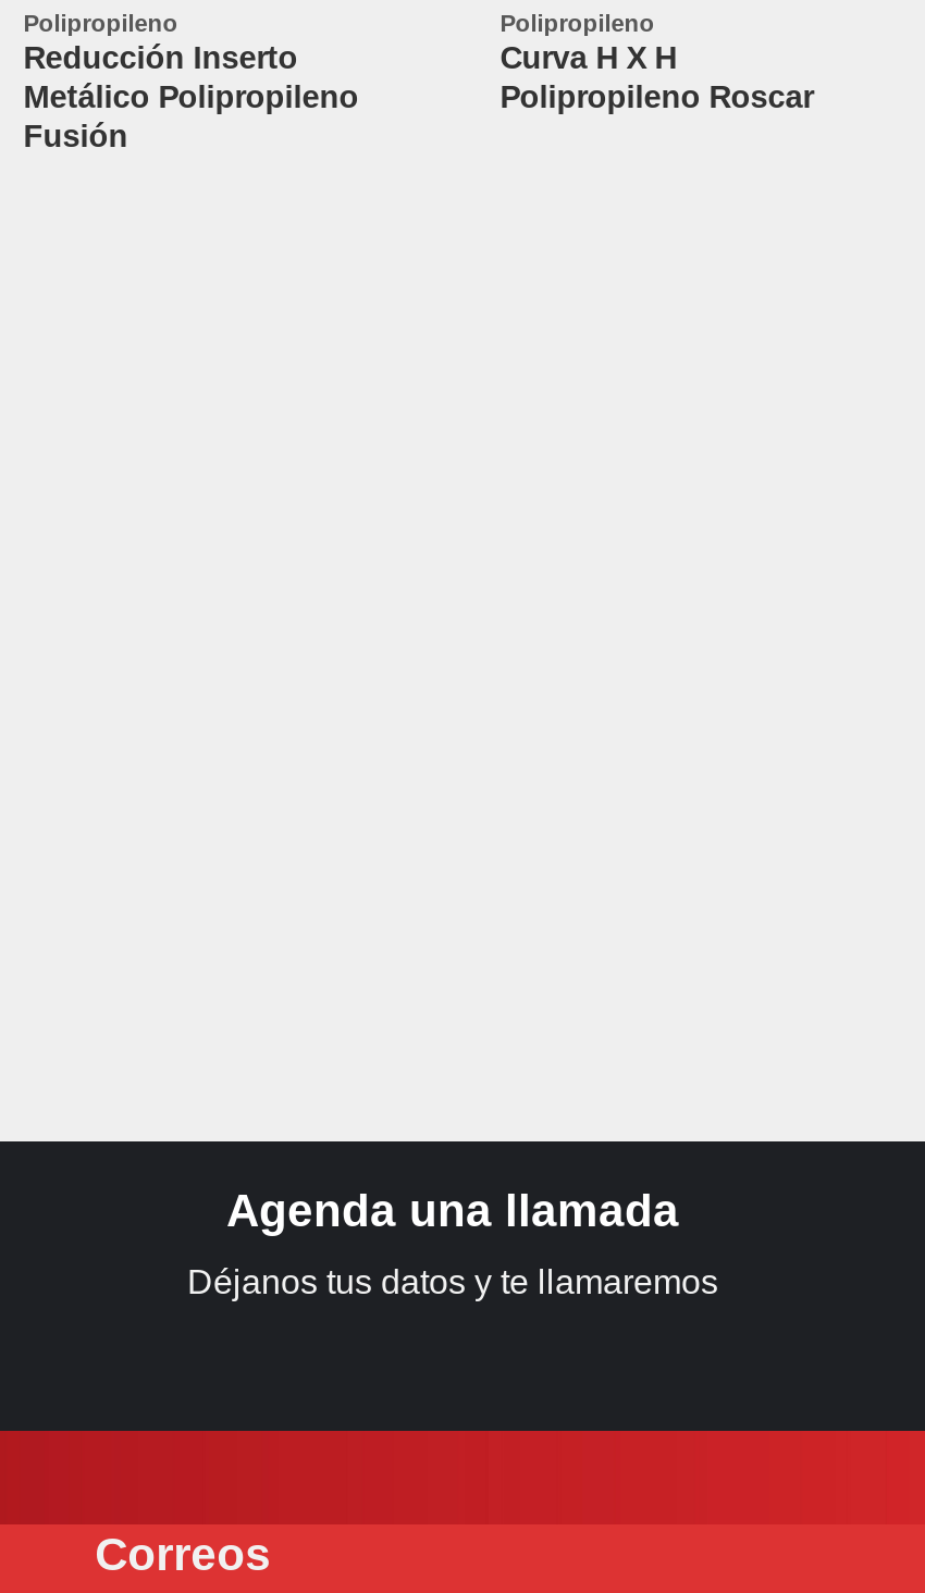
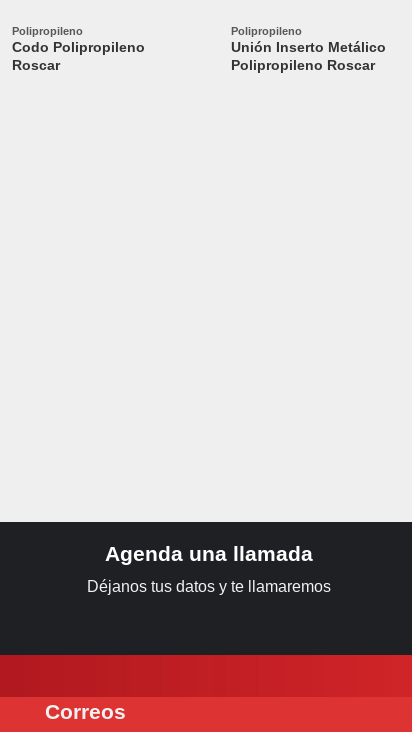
- Reducción Inserto
- Metálico Polipropileno
- Fusión
+ Codo Polipropileno
+ Roscar

- Curva H X H
+ Unión Inserto Metálico
